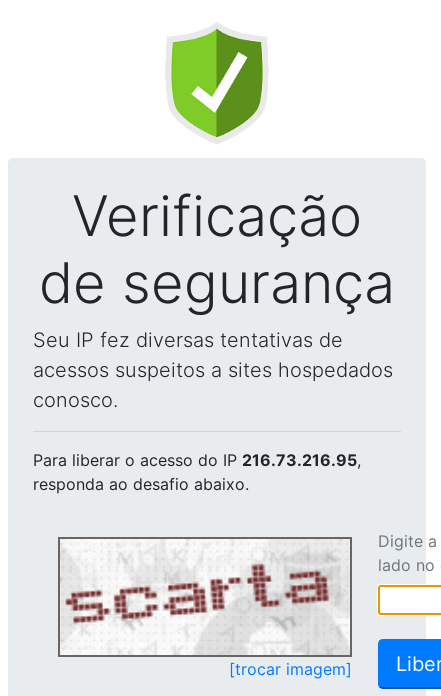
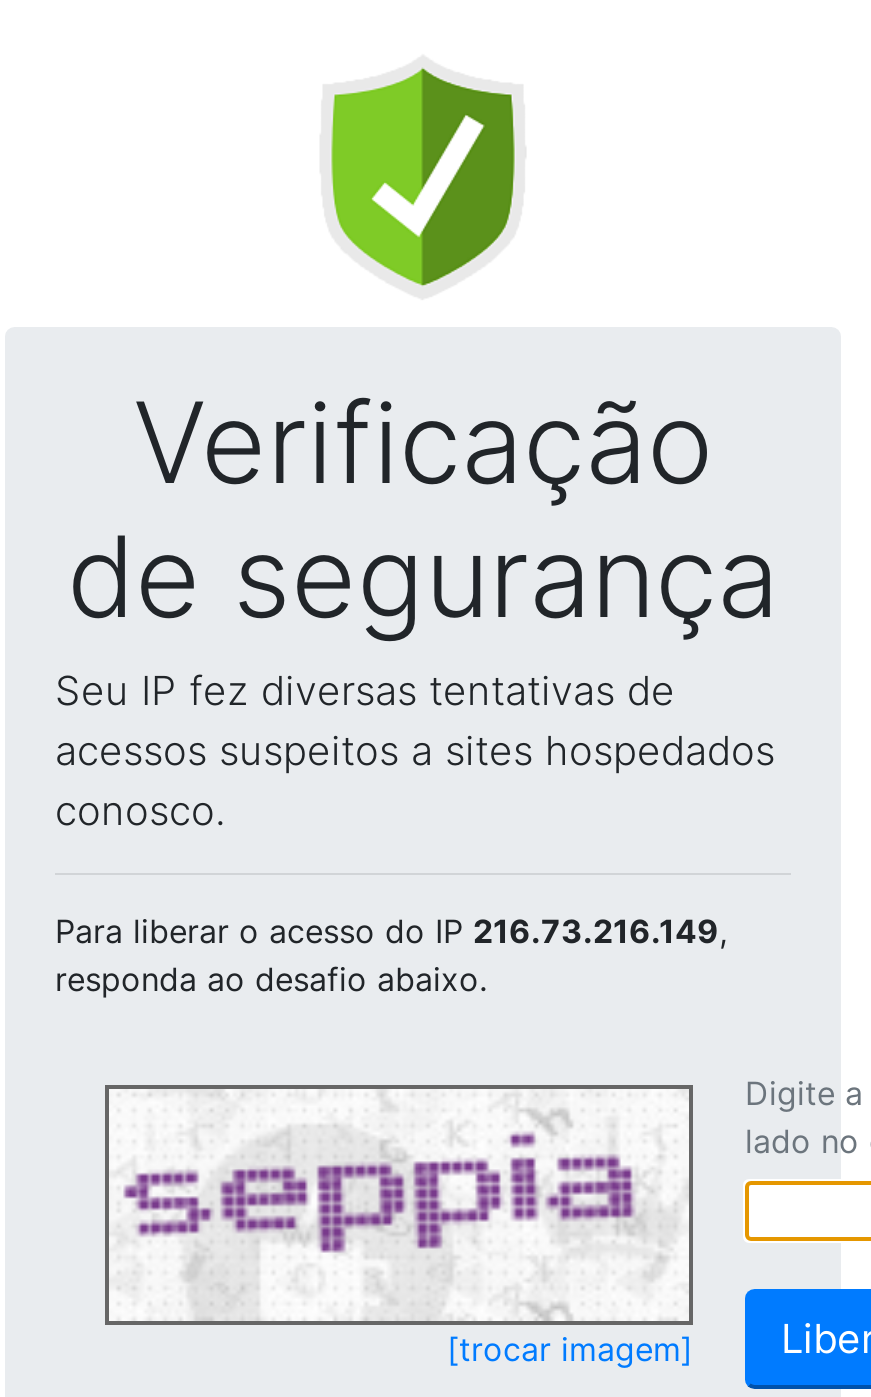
- Para liberar o acesso do IP 216.73.216.95,
+ Para liberar o acesso do IP 216.73.216.149,

- [image]
+ [image]
